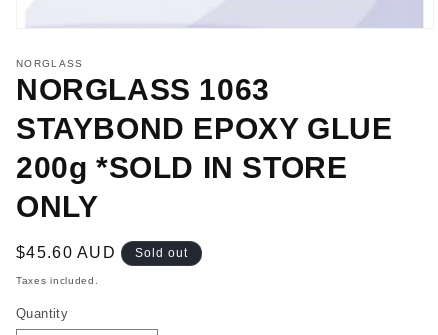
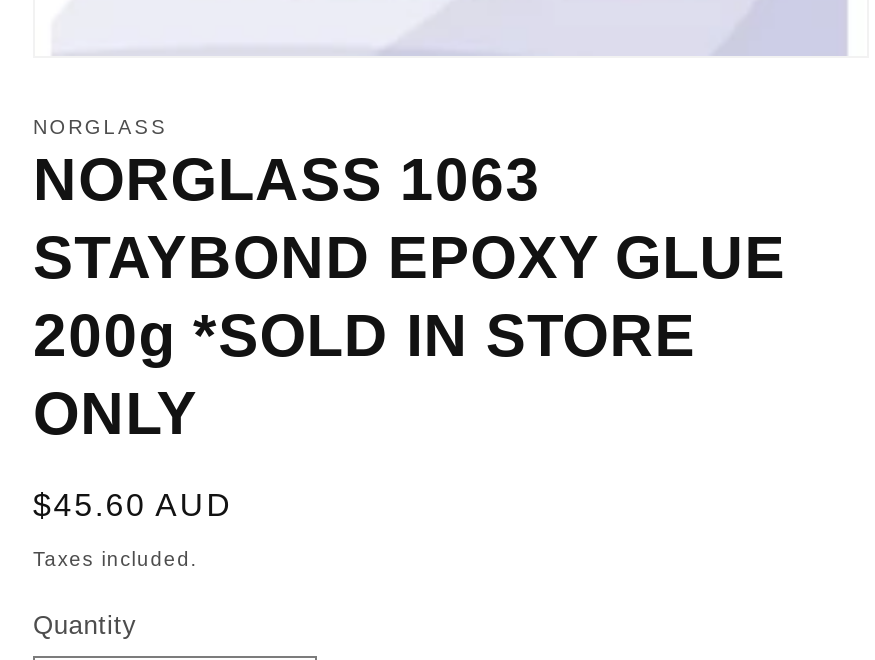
- Sold out
